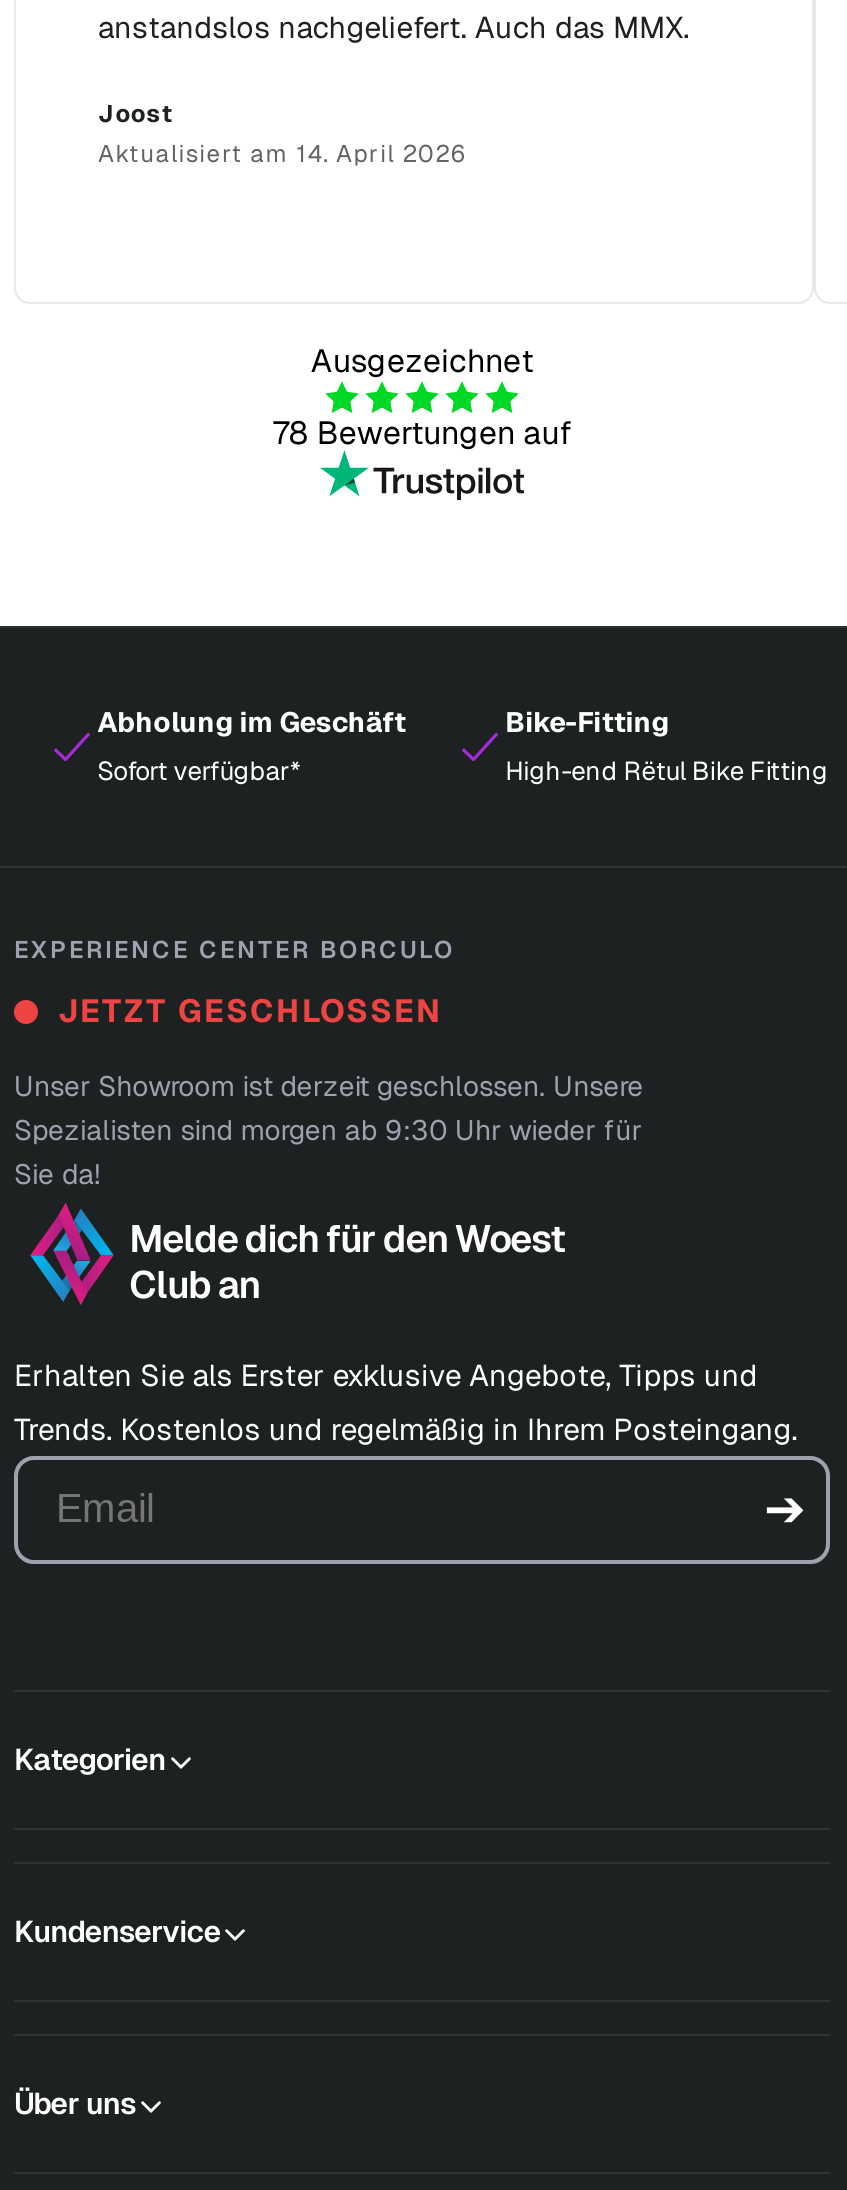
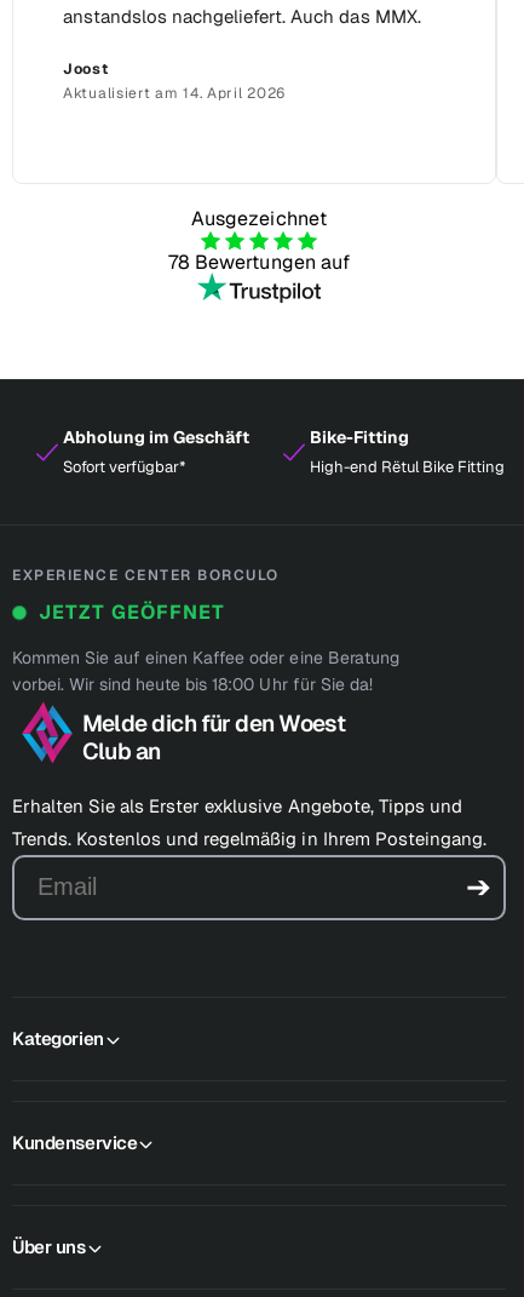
- JETZT GESCHLOSSEN
+ JETZT GEÖFFNET

- Unser Showroom ist derzeit geschlossen. Unsere
- Spezialisten sind morgen ab 9:30 Uhr wieder für
- Sie da!
+ Kommen Sie auf einen Kaffee oder eine Beratung
+ vorbei. Wir sind heute bis 18:00 Uhr für Sie da!
